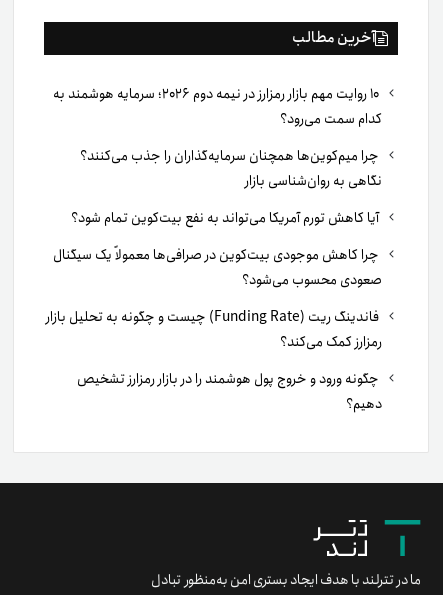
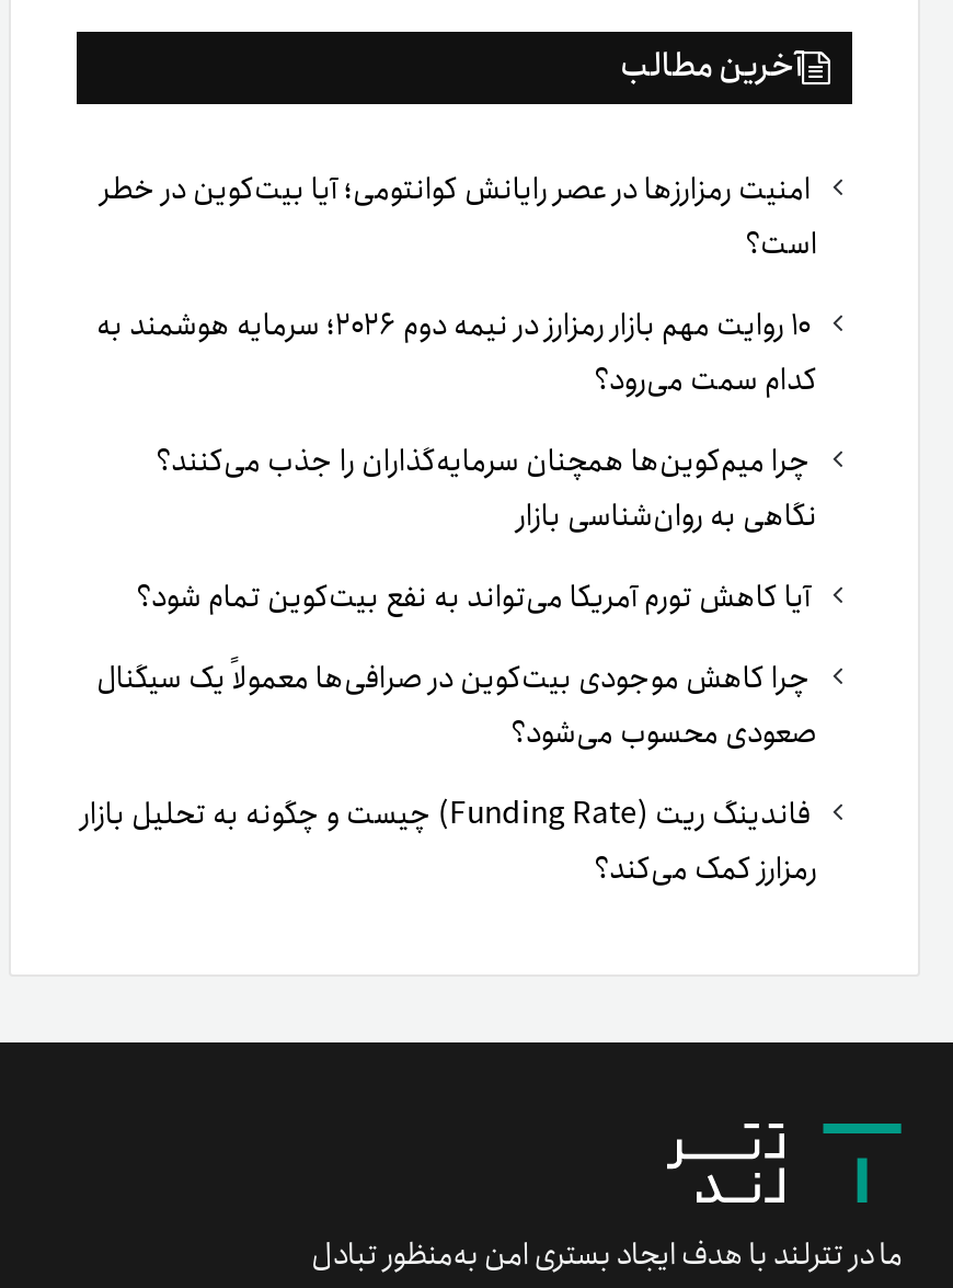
+ امنیت رمزارزها در عصر رایانش کوانتومی؛ آیا بیت‌کوین در خطر
+ است؟

moved down: کدام سمت می‌رود؟ | چرا میم‌کوین‌ها همچنان سرمایه‌گذاران را جذب می‌کنند؟ | نگاهی به روان‌شناسی بازار | آیا کاهش تورم آمریکا می‌تواند به نفع بیت‌کوین تمام شود؟ | چرا کاهش موجودی بیت‌کوین در صرافی‌ها معمولاً یک سیگنال | صعودی محسوب می‌شود؟ | رمزارز کمک می‌کند؟

- چگونه ورود و خروج پول هوشمند را در بازار رمزارز تشخیص
- دهیم؟
